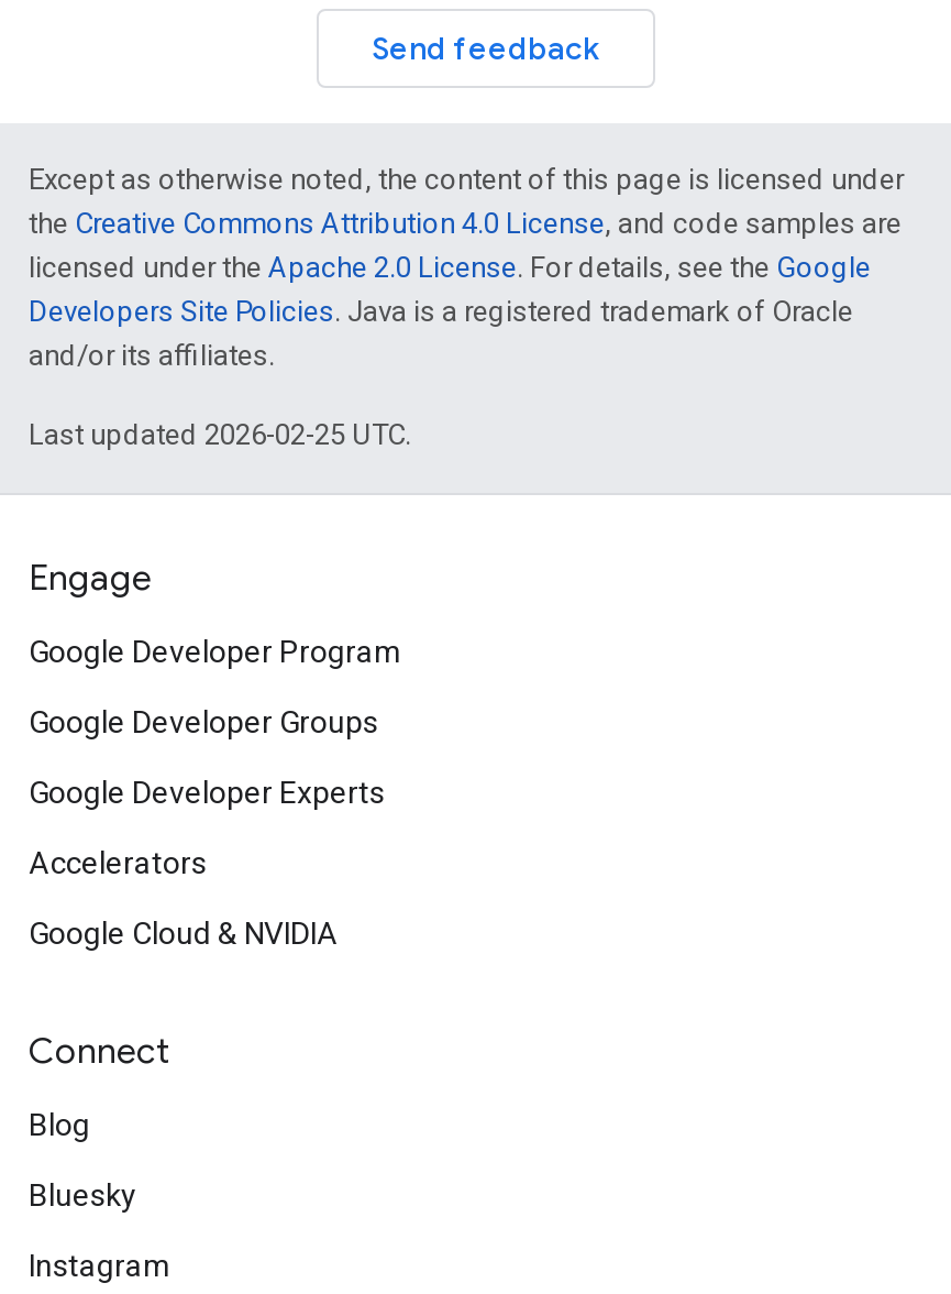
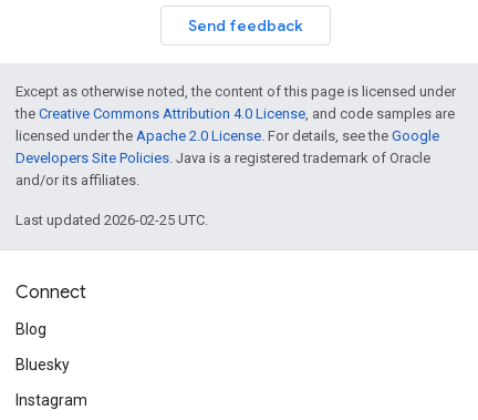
- Engage
- Google Developer Program
- Google Developer Groups
- Google Developer Experts
- Accelerators
- Google Cloud & NVIDIA
